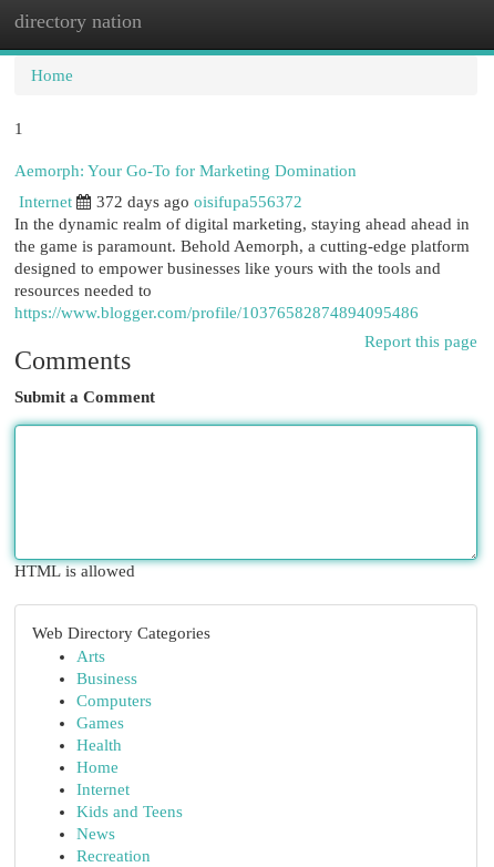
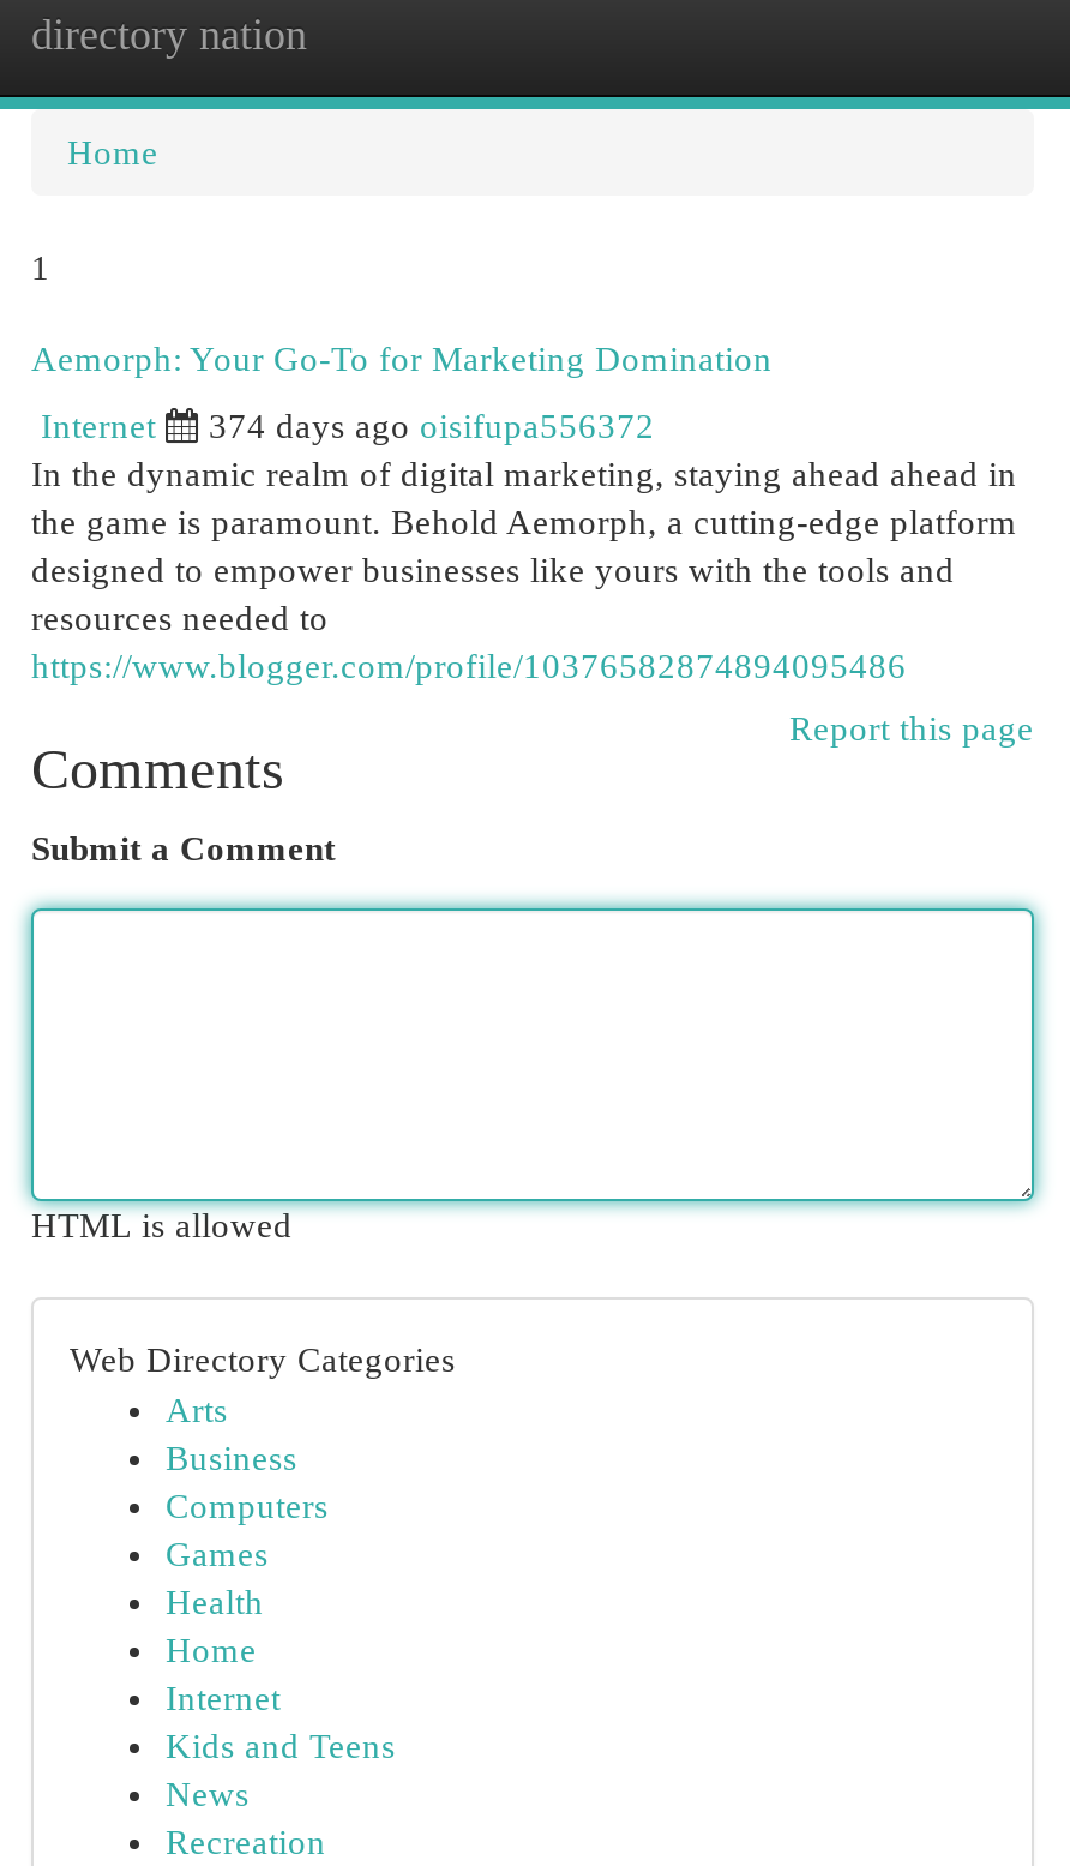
- 372 days ago oisifupa556372
+ 374 days ago oisifupa556372
